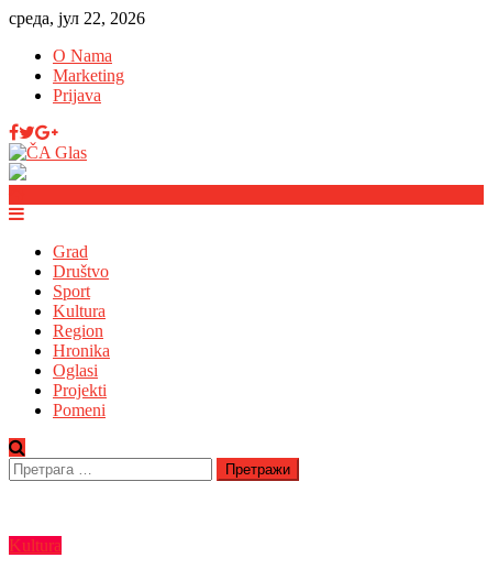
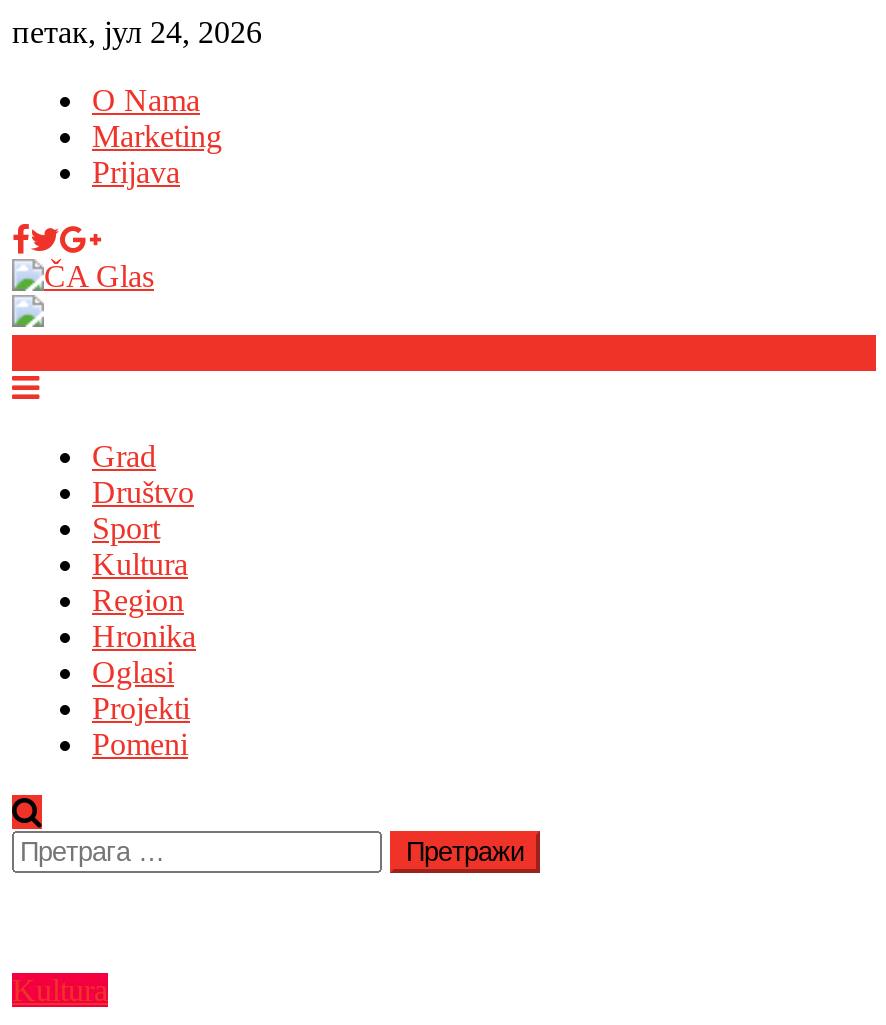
- среда, јул 22, 2026
+ петак, јул 24, 2026
